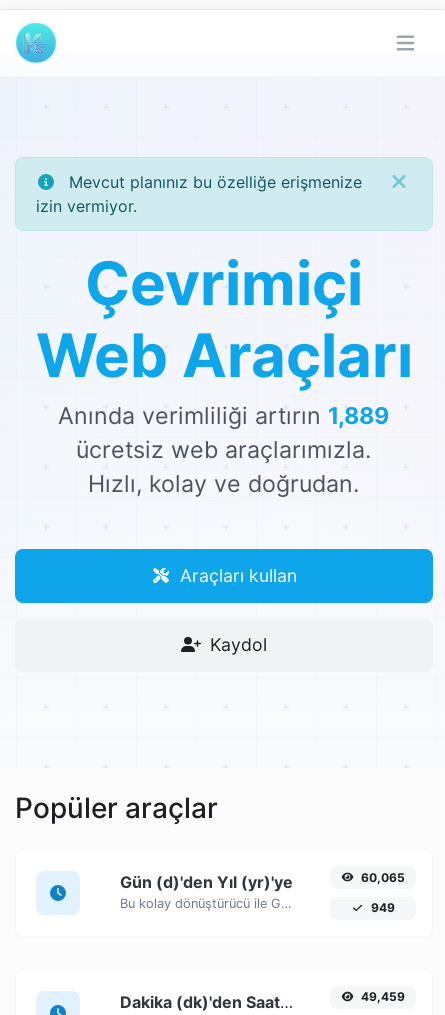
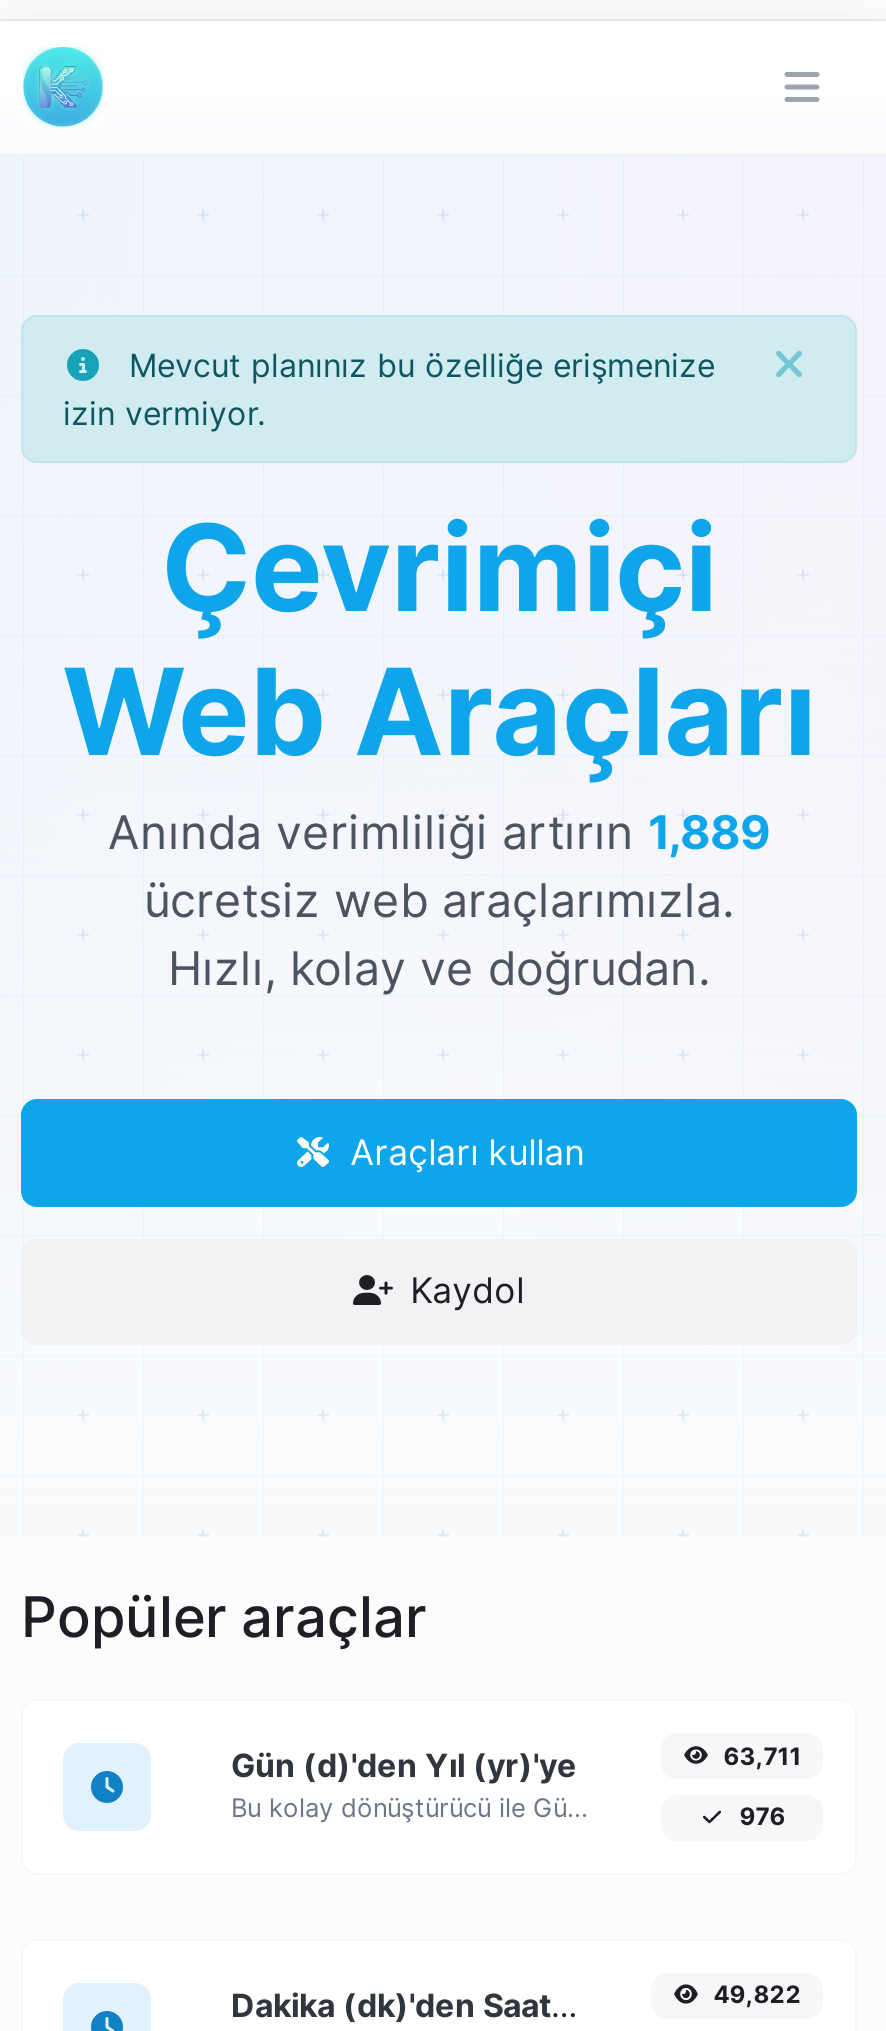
- 60,065
+ 63,711

- 949
+ 976

- 49,459
+ 49,822
